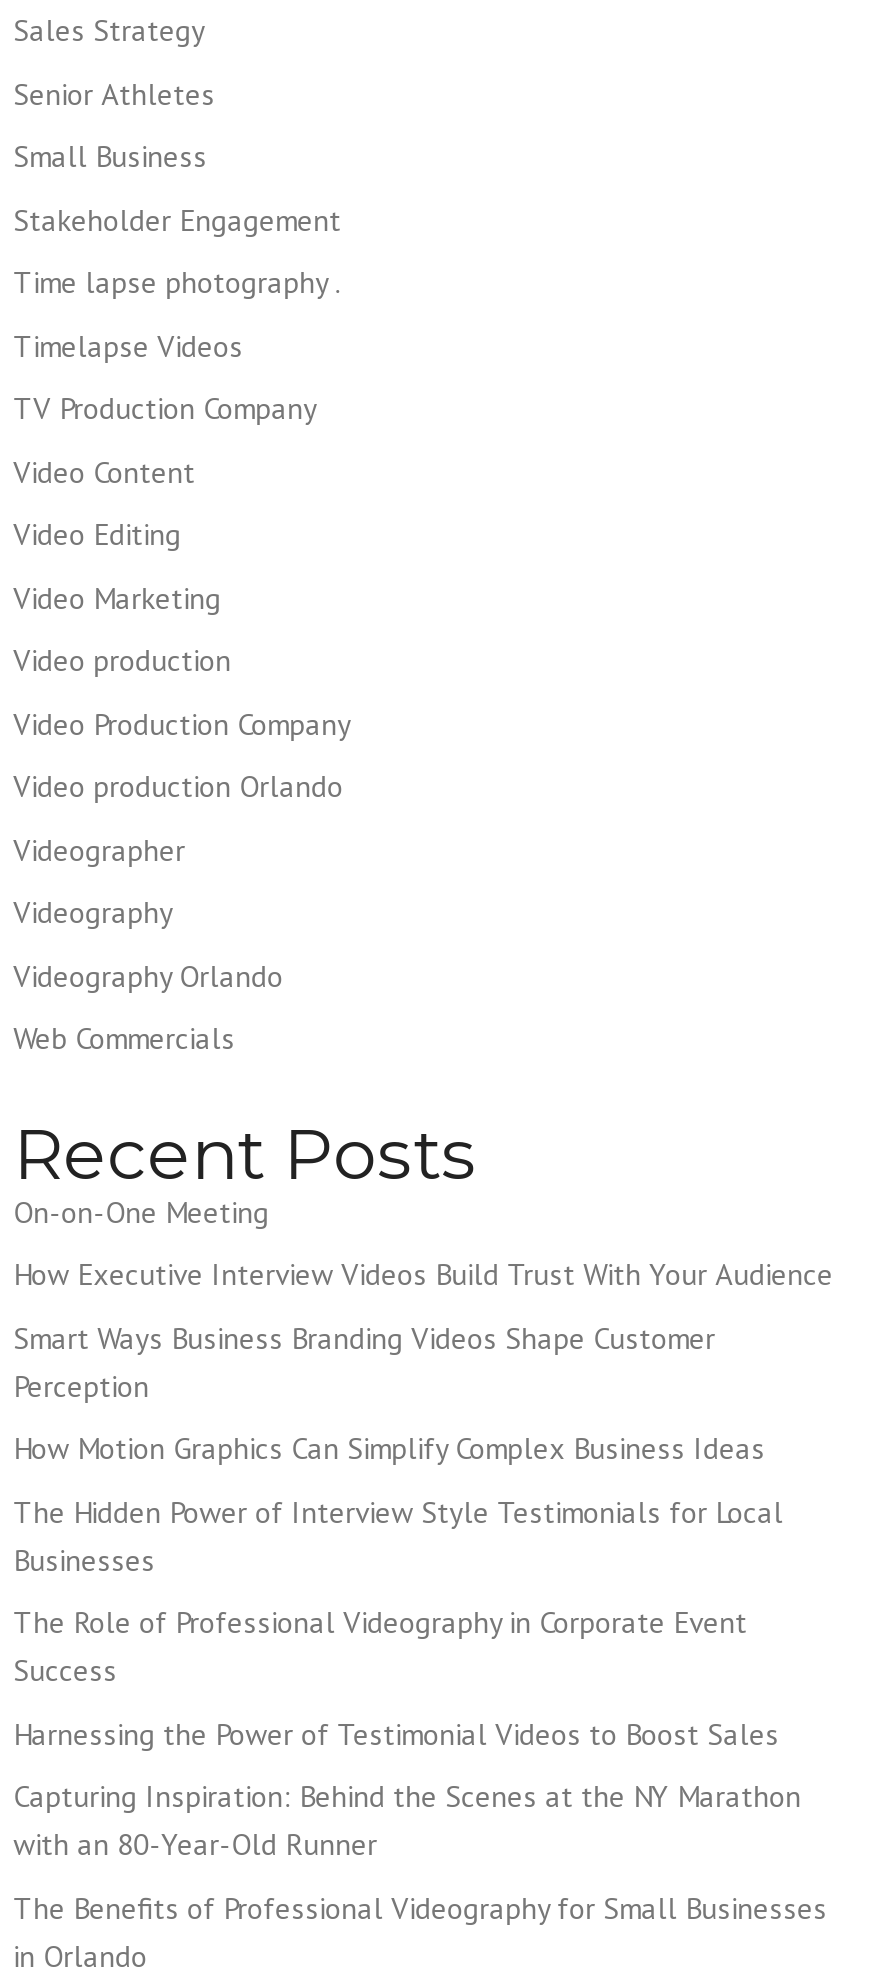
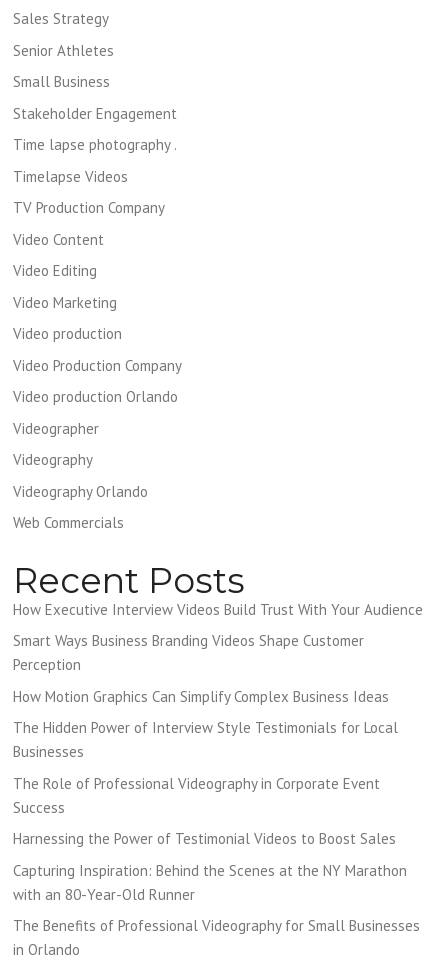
- On-on-One Meeting
